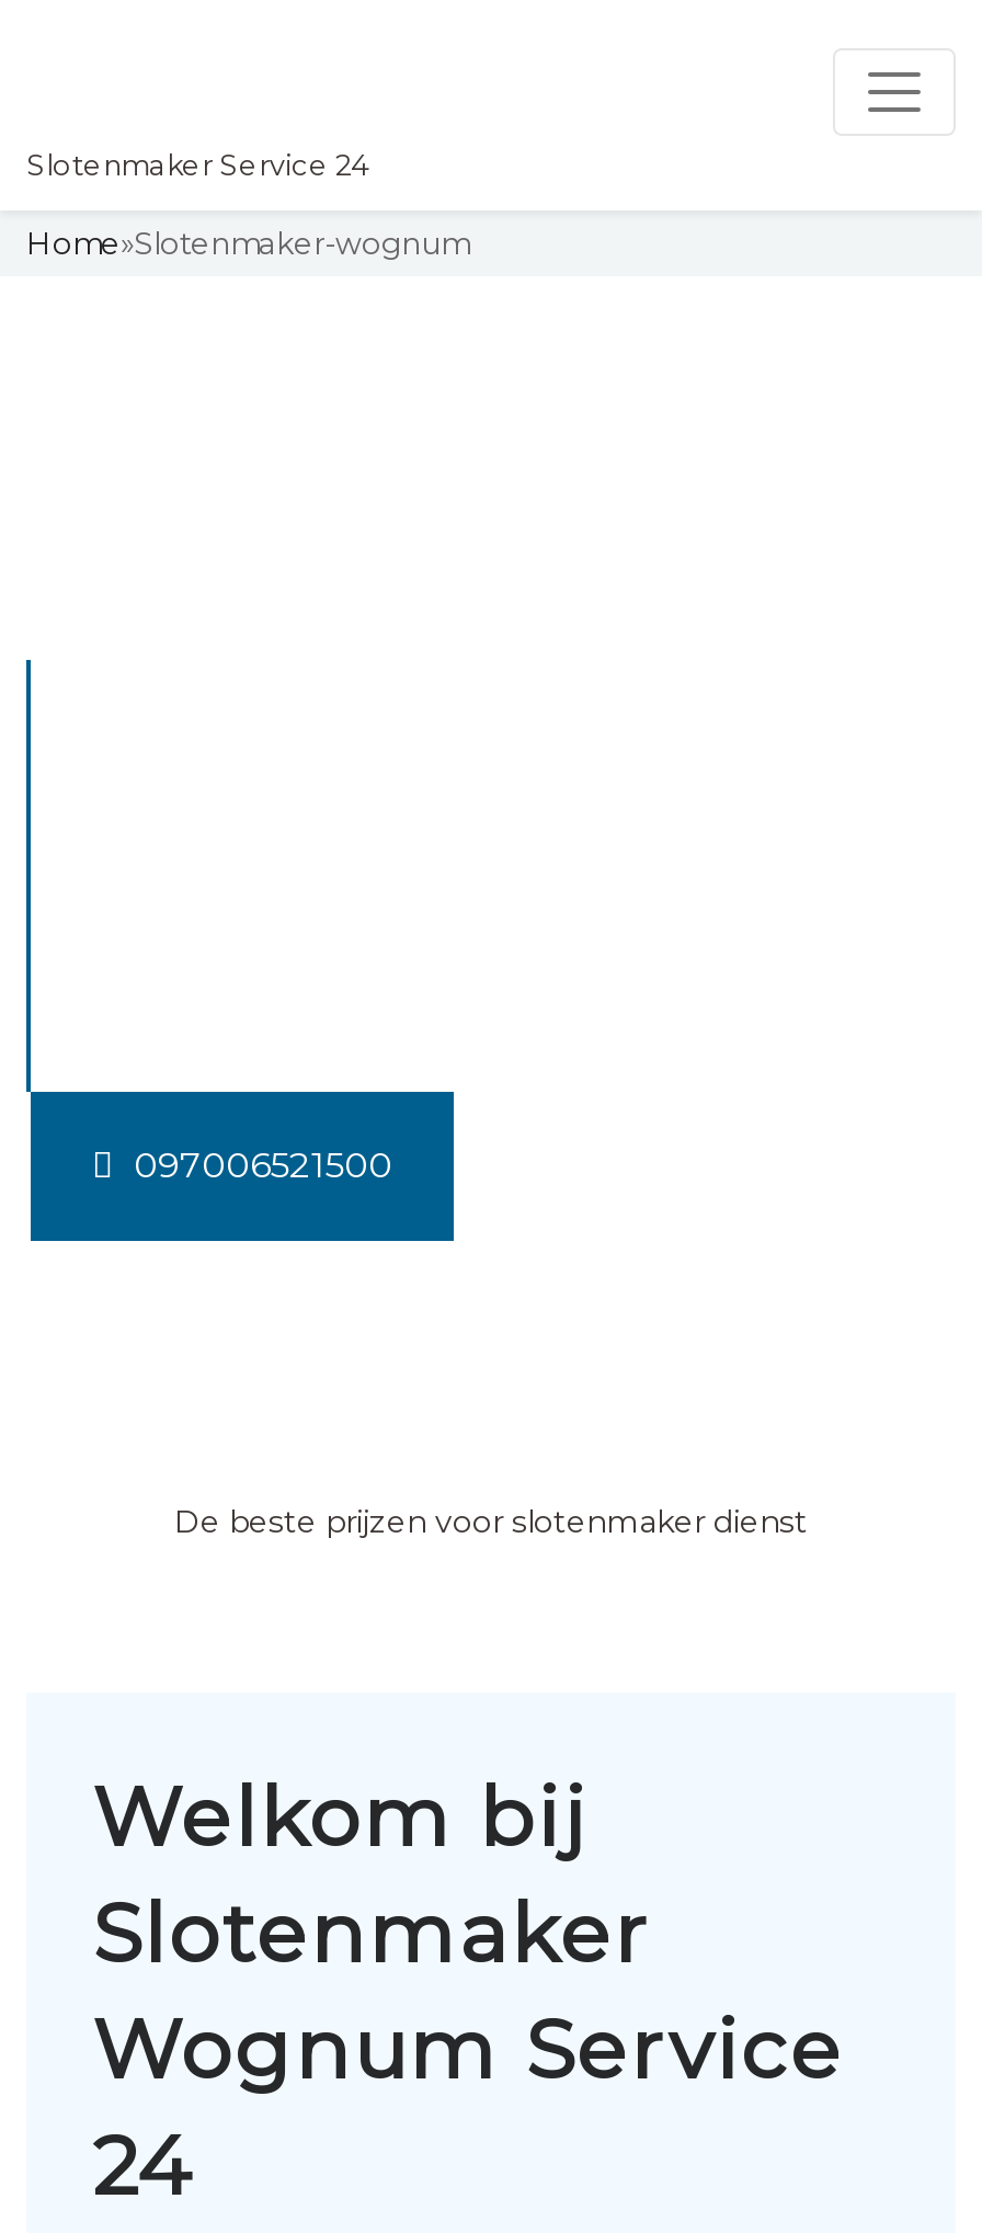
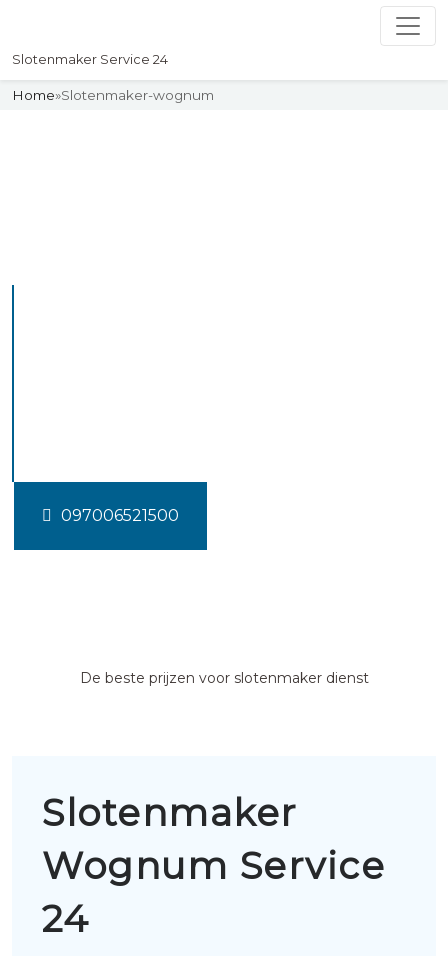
- Welkom bij
